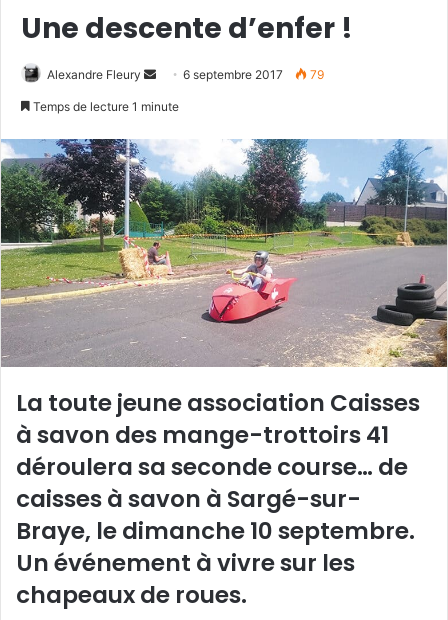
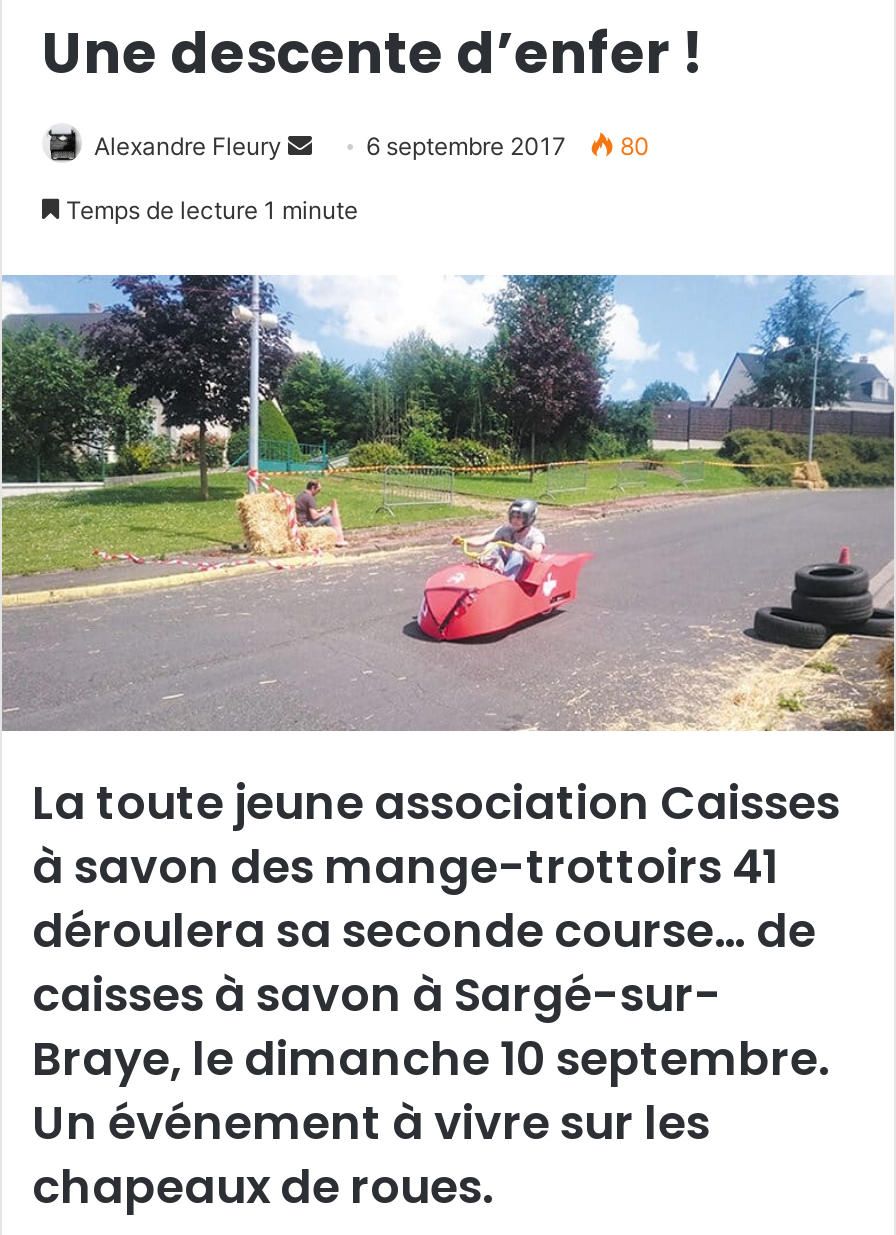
- 79
+ 80
